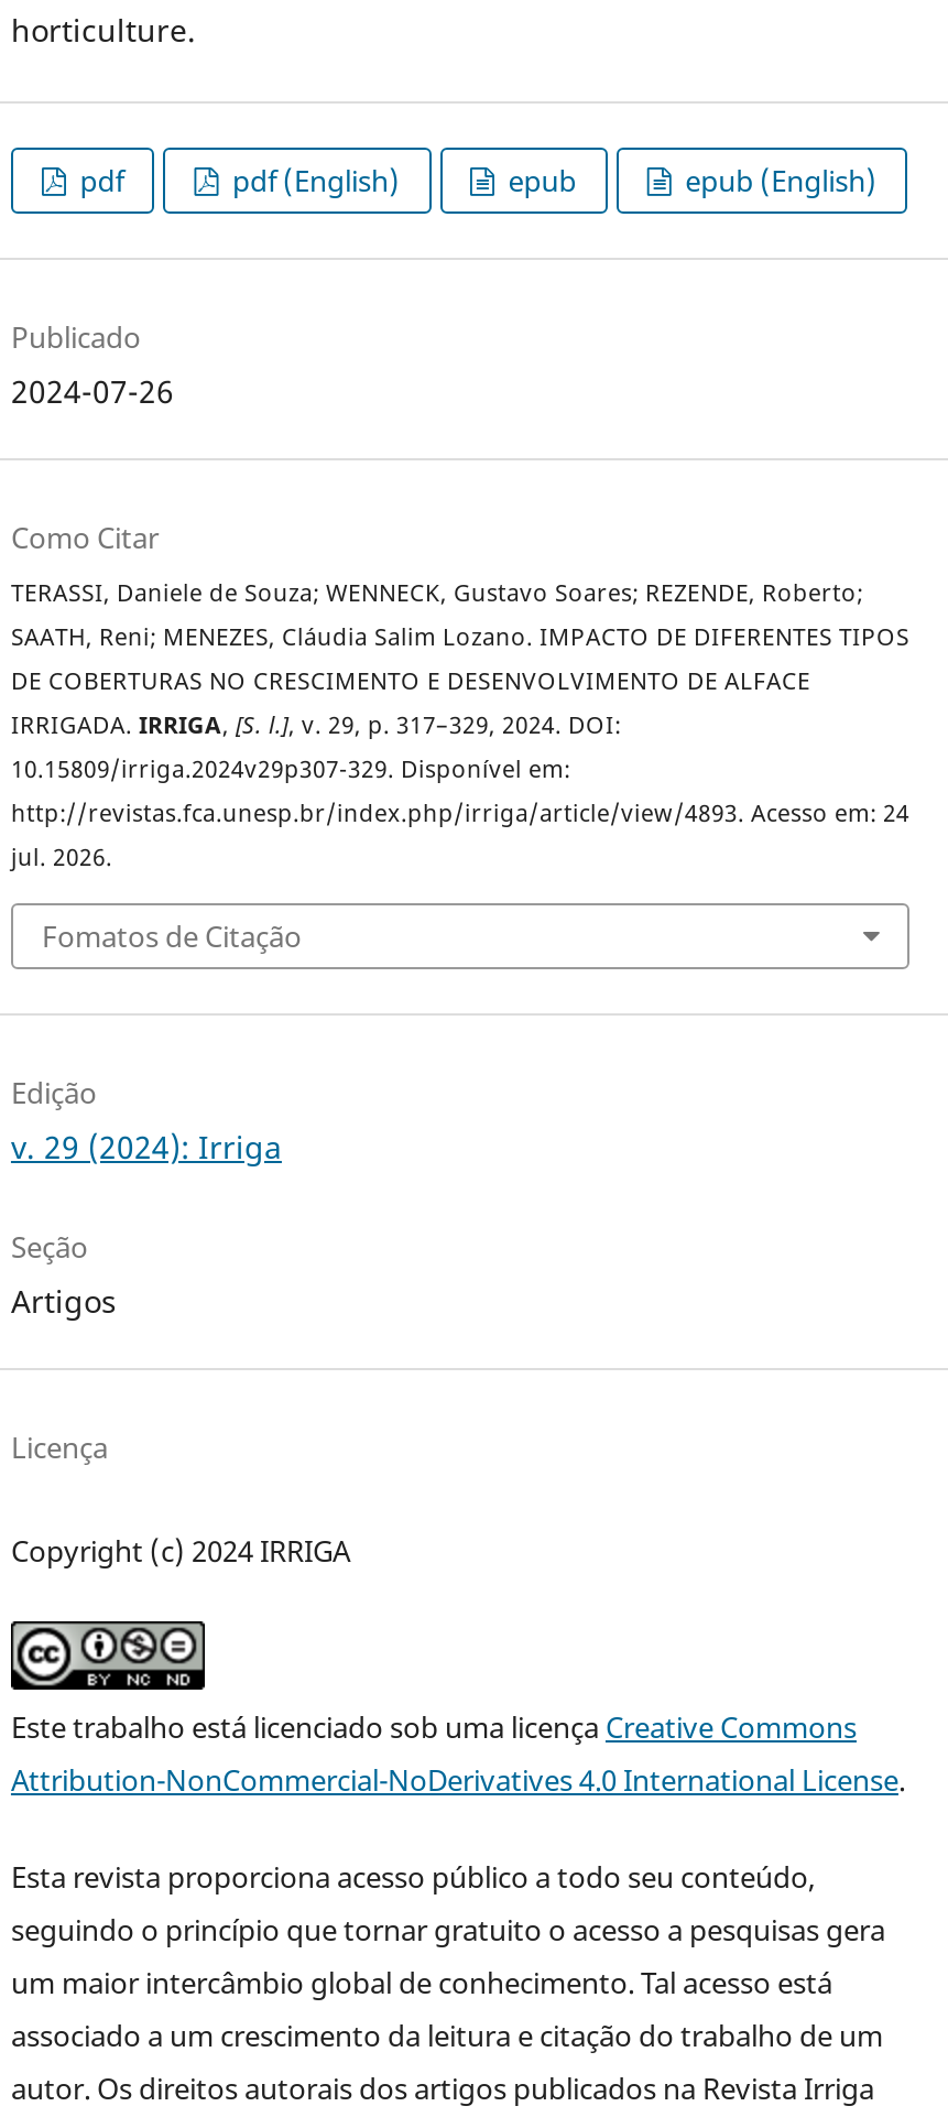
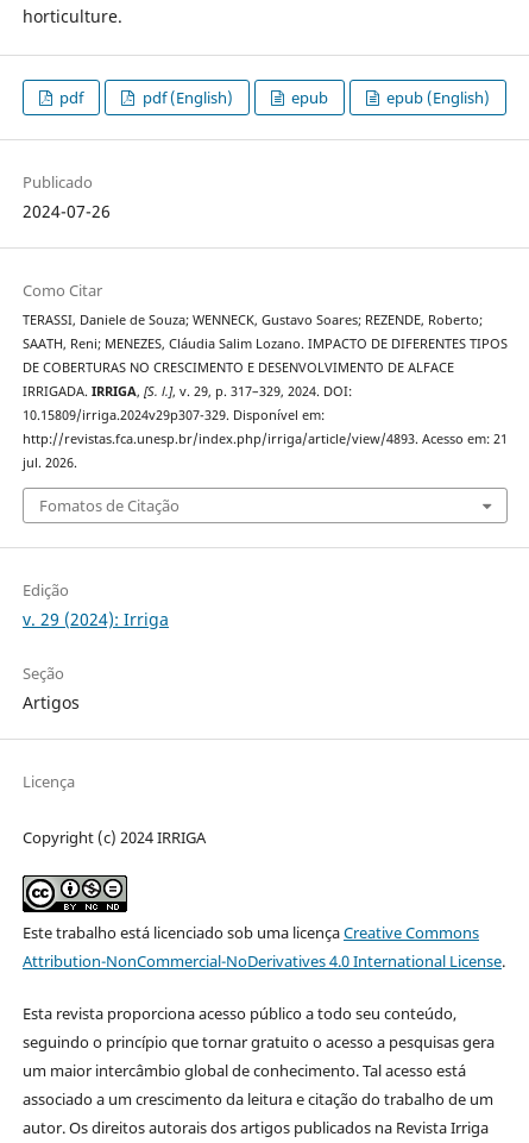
- http://revistas.fca.unesp.br/index.php/irriga/article/view/4893. Acesso em: 24
+ http://revistas.fca.unesp.br/index.php/irriga/article/view/4893. Acesso em: 21
